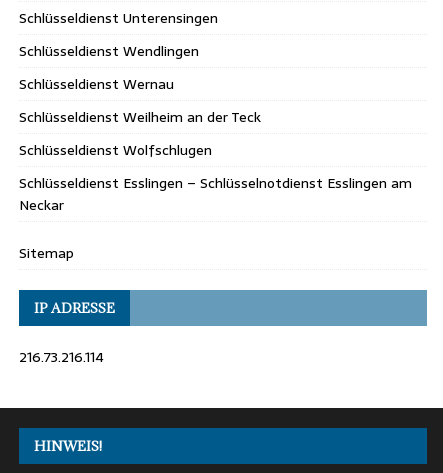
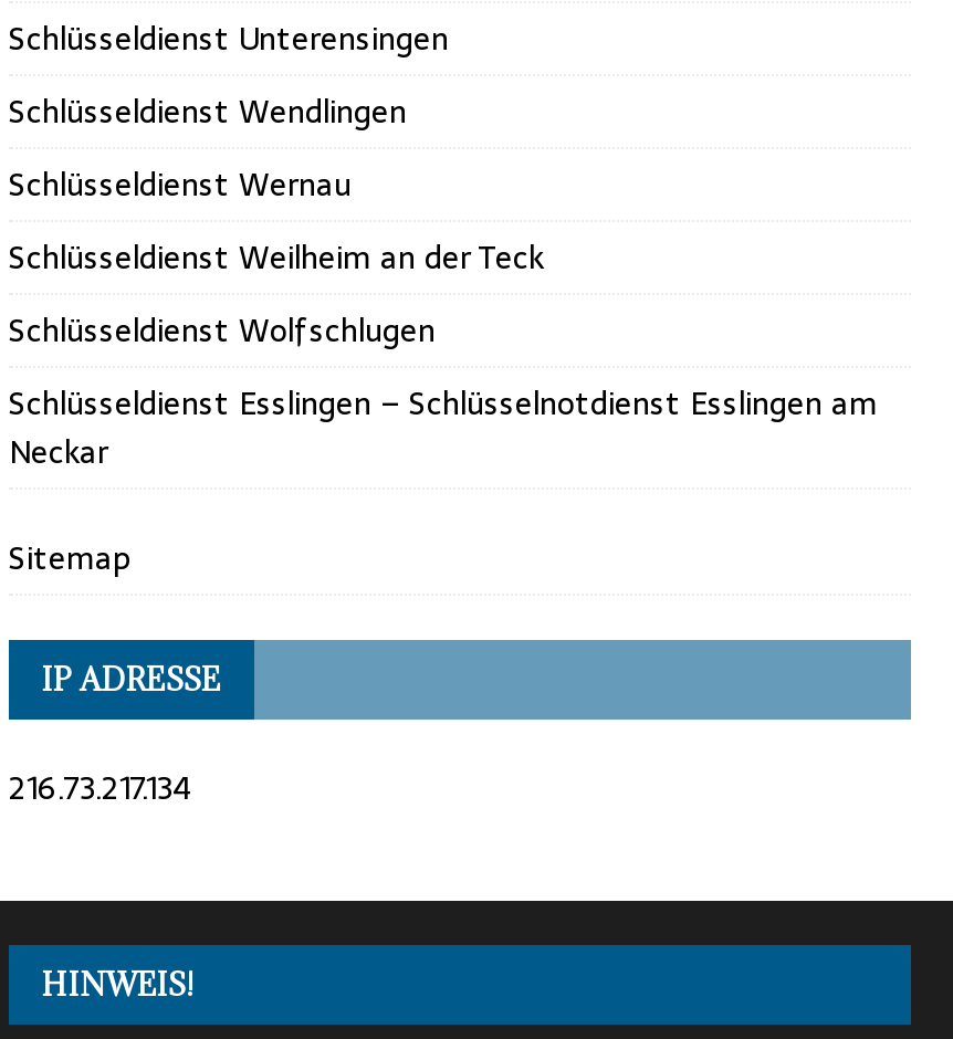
- 216.73.216.114
+ 216.73.217.134
